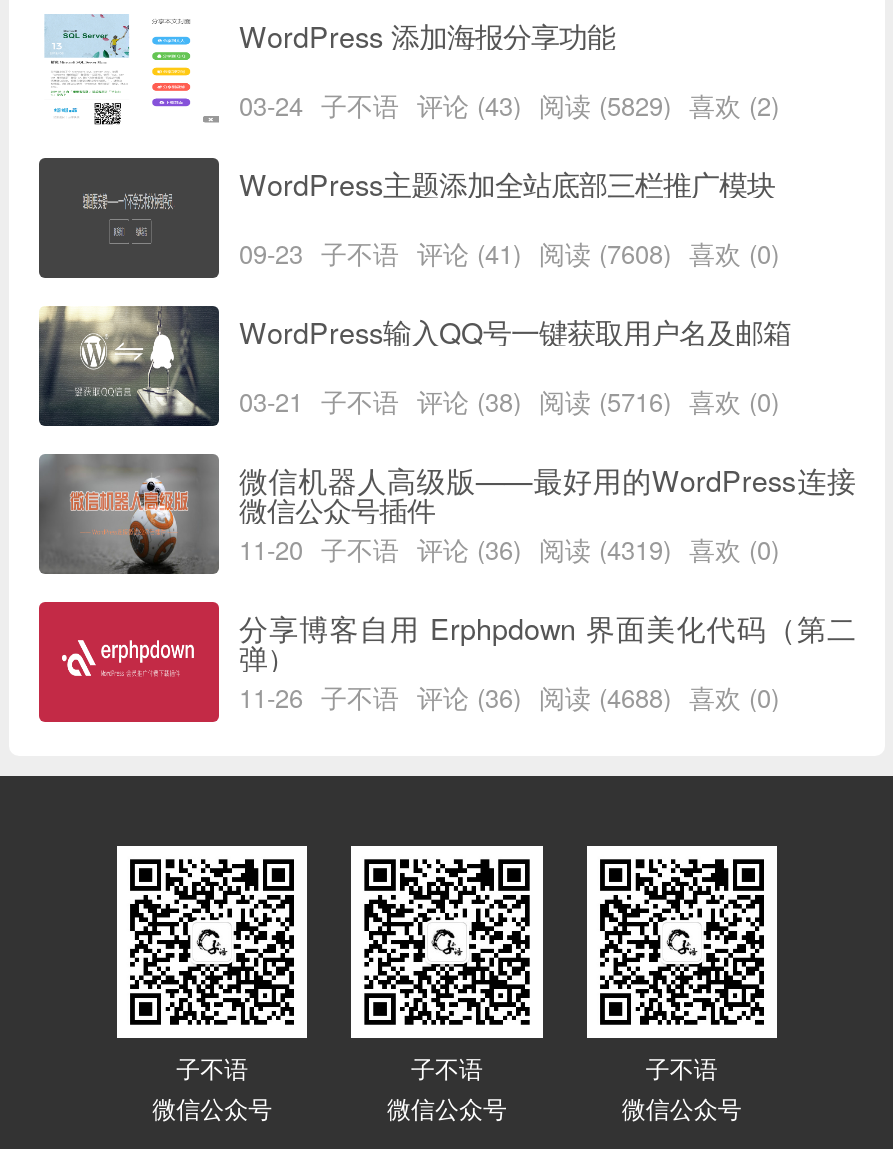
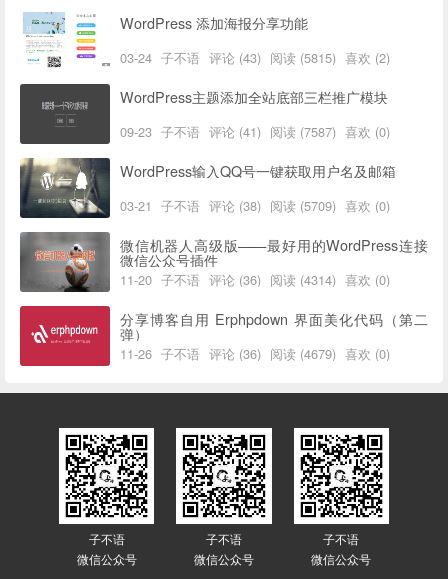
- 03-24 子不语 评论 (43) 阅读 (5829) 喜欢 (2)
+ 03-24 子不语 评论 (43) 阅读 (5815) 喜欢 (2)

- 09-23 子不语 评论 (41) 阅读 (7608) 喜欢 (0)
+ 09-23 子不语 评论 (41) 阅读 (7587) 喜欢 (0)

- 03-21 子不语 评论 (38) 阅读 (5716) 喜欢 (0)
+ 03-21 子不语 评论 (38) 阅读 (5709) 喜欢 (0)

- 11-20 子不语 评论 (36) 阅读 (4319) 喜欢 (0)
+ 11-20 子不语 评论 (36) 阅读 (4314) 喜欢 (0)

- 11-26 子不语 评论 (36) 阅读 (4688) 喜欢 (0)
+ 11-26 子不语 评论 (36) 阅读 (4679) 喜欢 (0)
